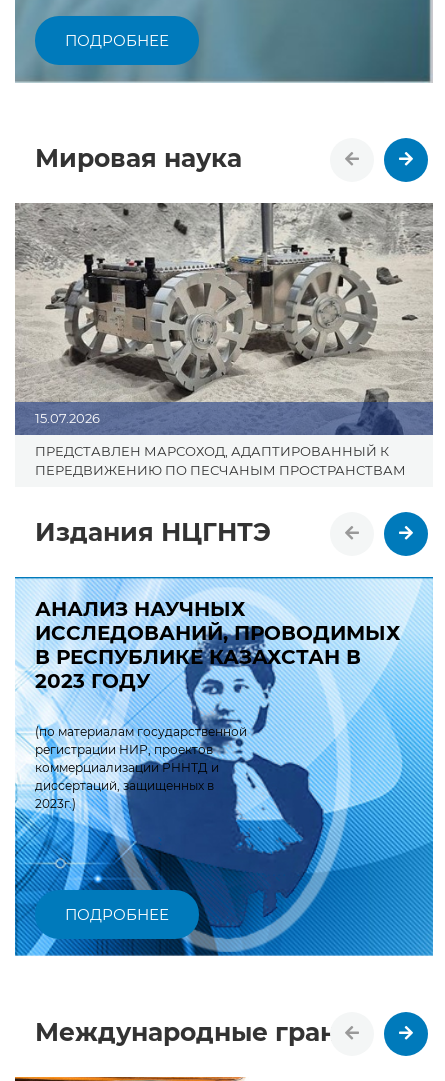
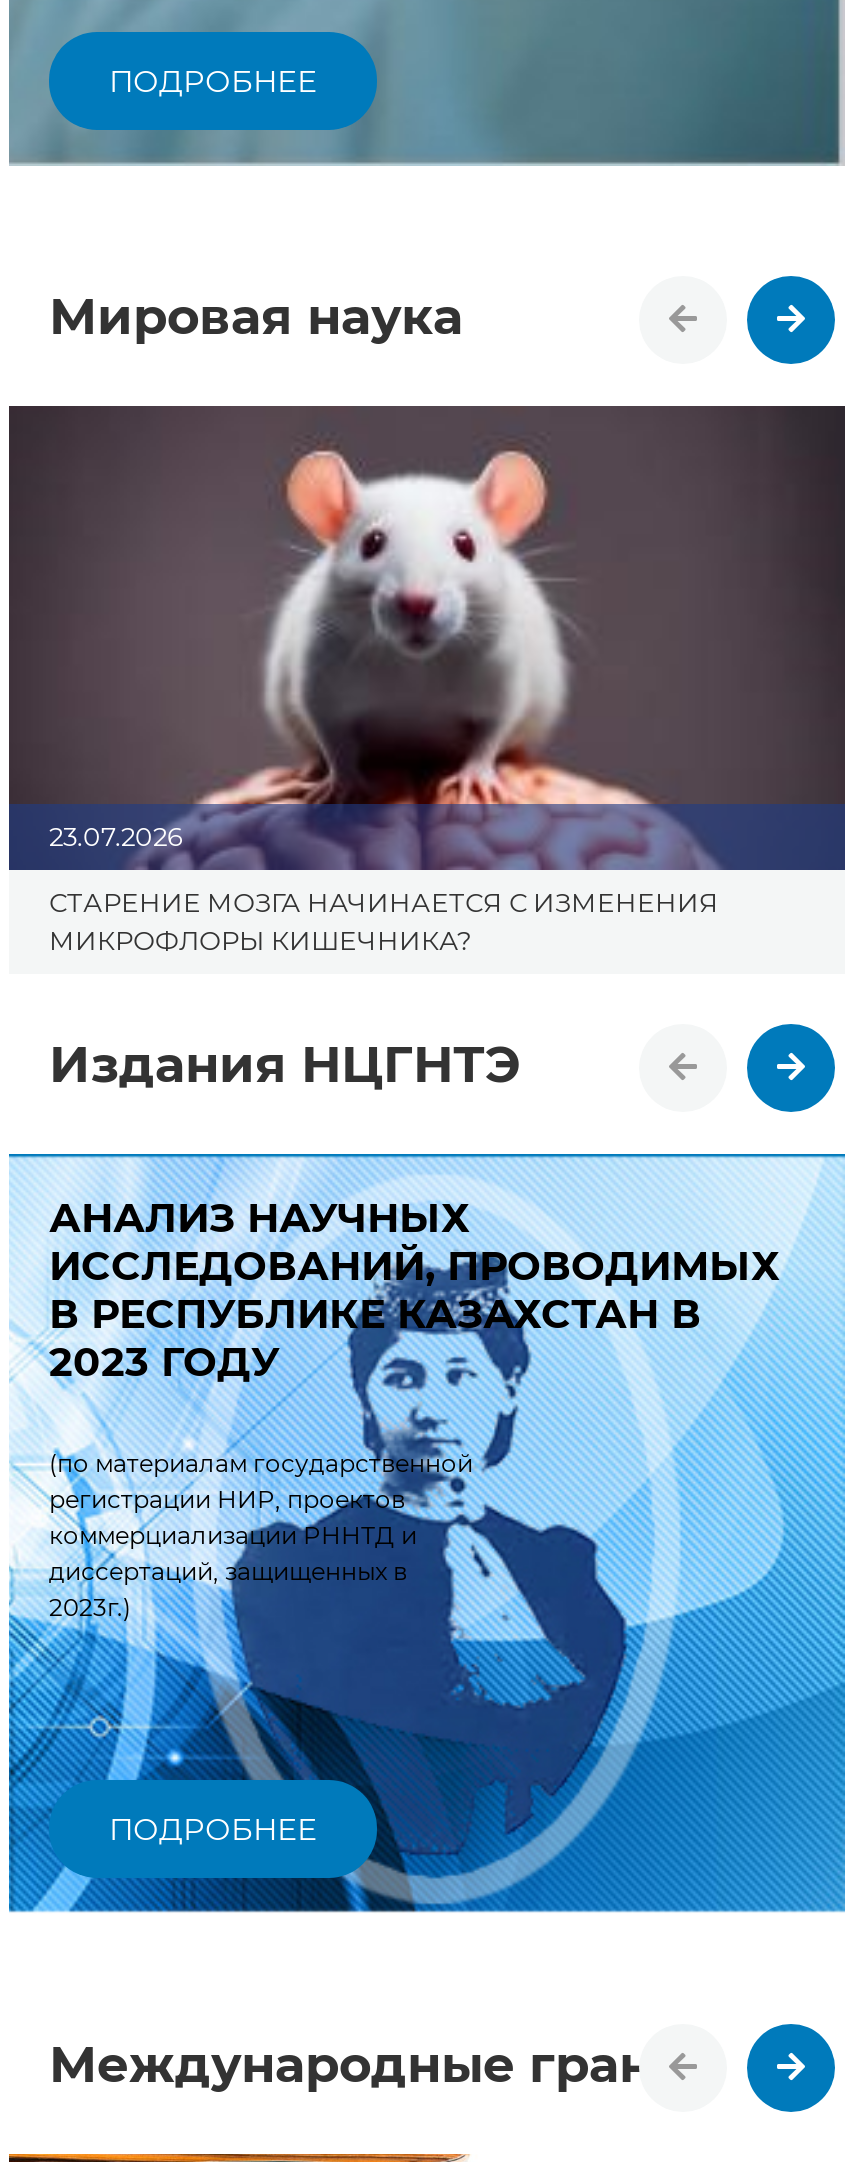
- [image]
- 15.07.2026
+ [image]
+ 23.07.2026

- ПРЕДСТАВЛЕН МАРСОХОД, АДАПТИРОВАННЫЙ К
- ПЕРЕДВИЖЕНИЮ ПО ПЕСЧАНЫМ ПРОСТРАНСТВАМ
+ СТАРЕНИЕ МОЗГА НАЧИНАЕТСЯ С ИЗМЕНЕНИЯ
+ МИКРОФЛОРЫ КИШЕЧНИКА?
